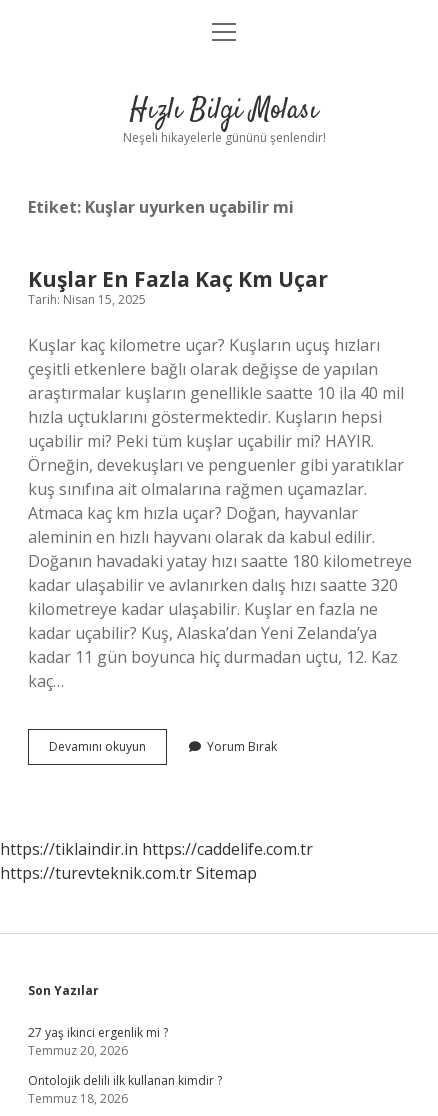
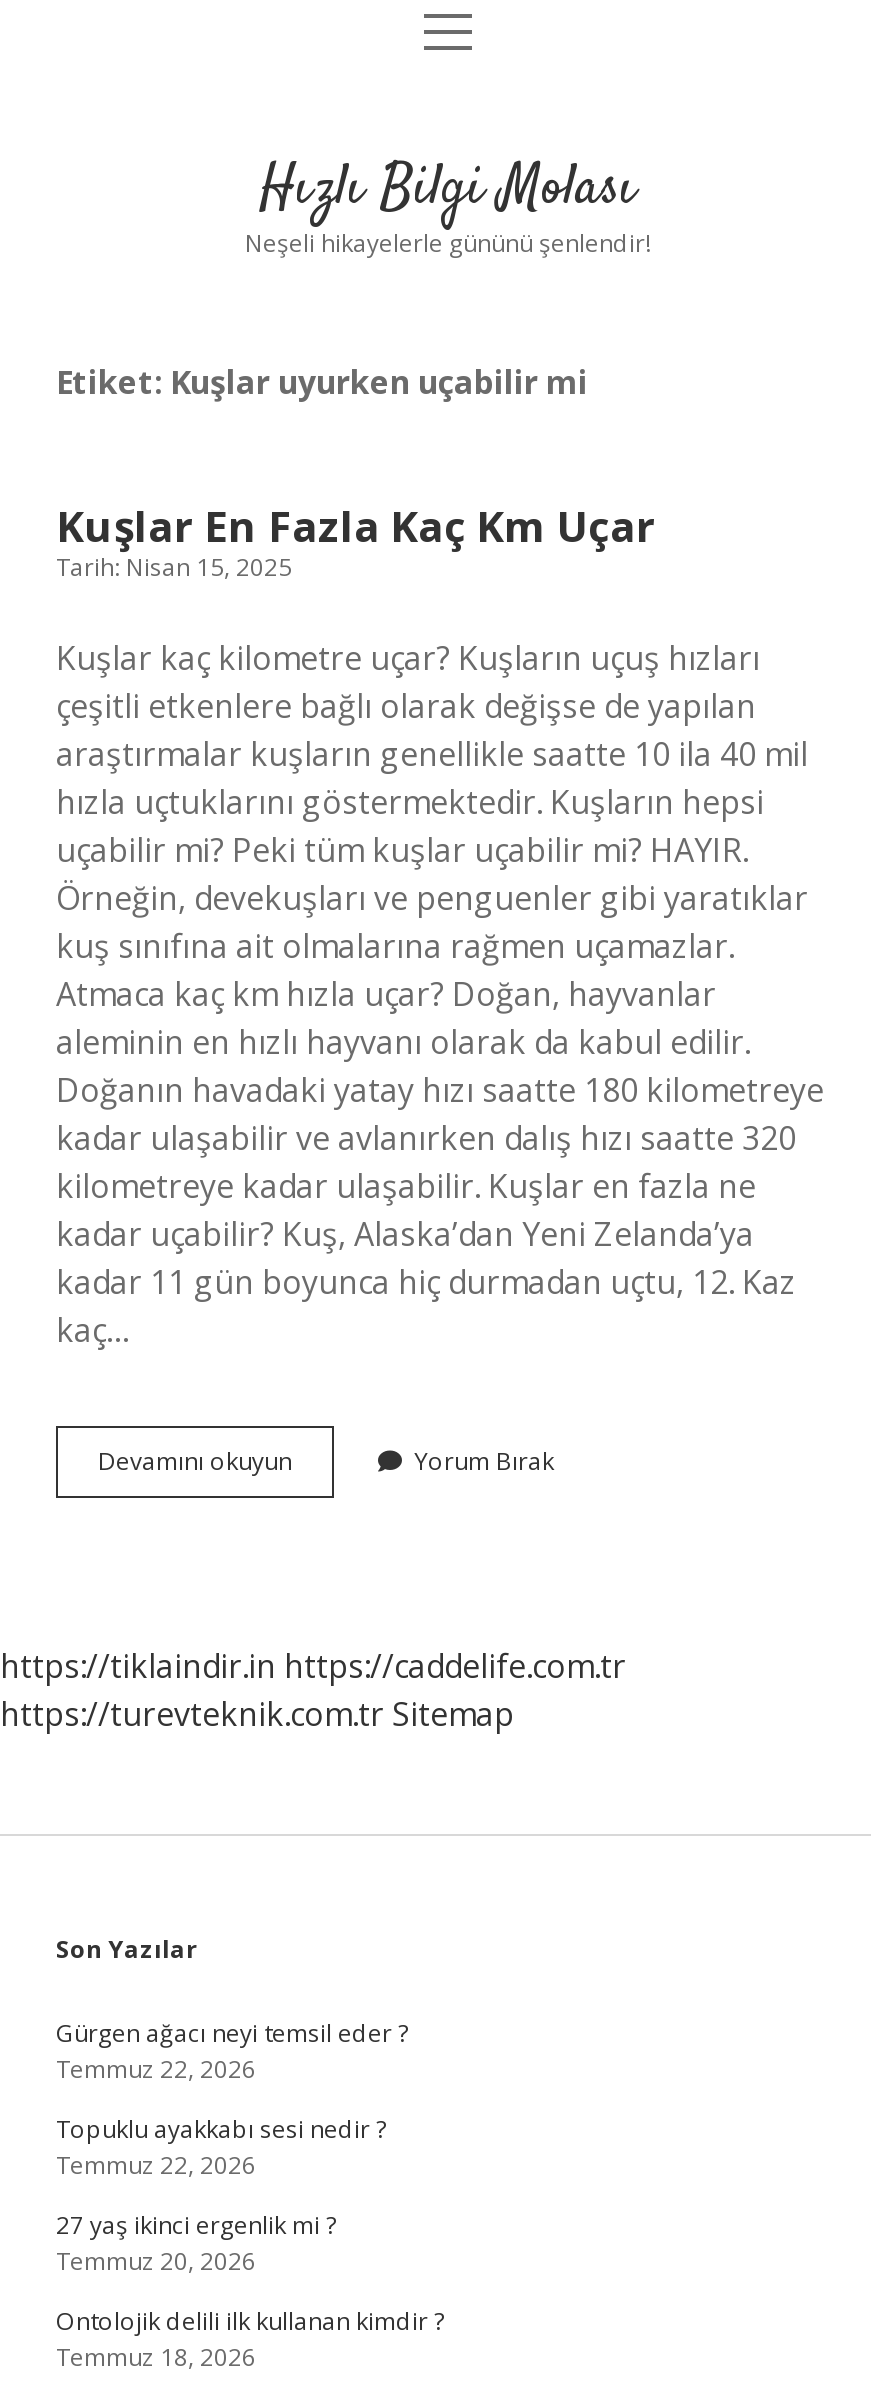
+ Gürgen ağacı neyi temsil eder ?
+ Temmuz 22, 2026
+ Topuklu ayakkabı sesi nedir ?
+ Temmuz 22, 2026
